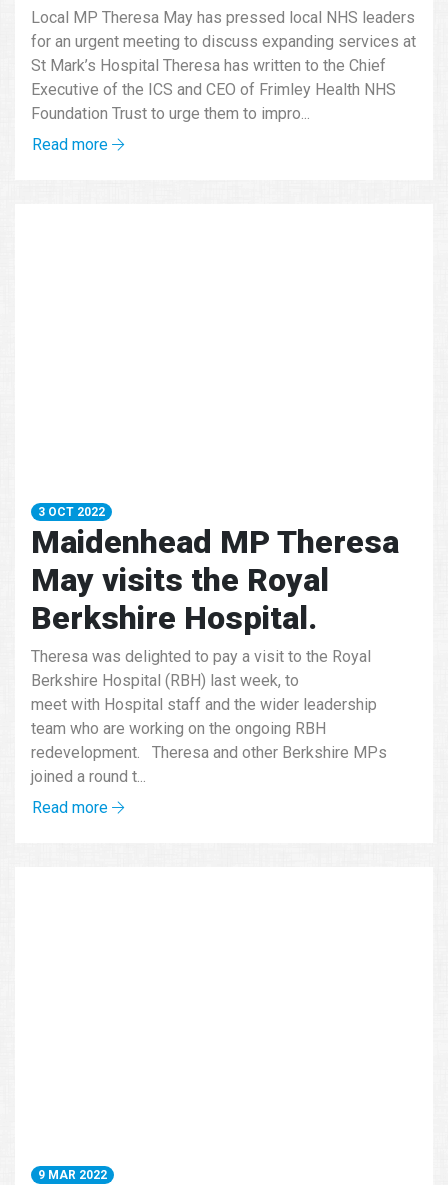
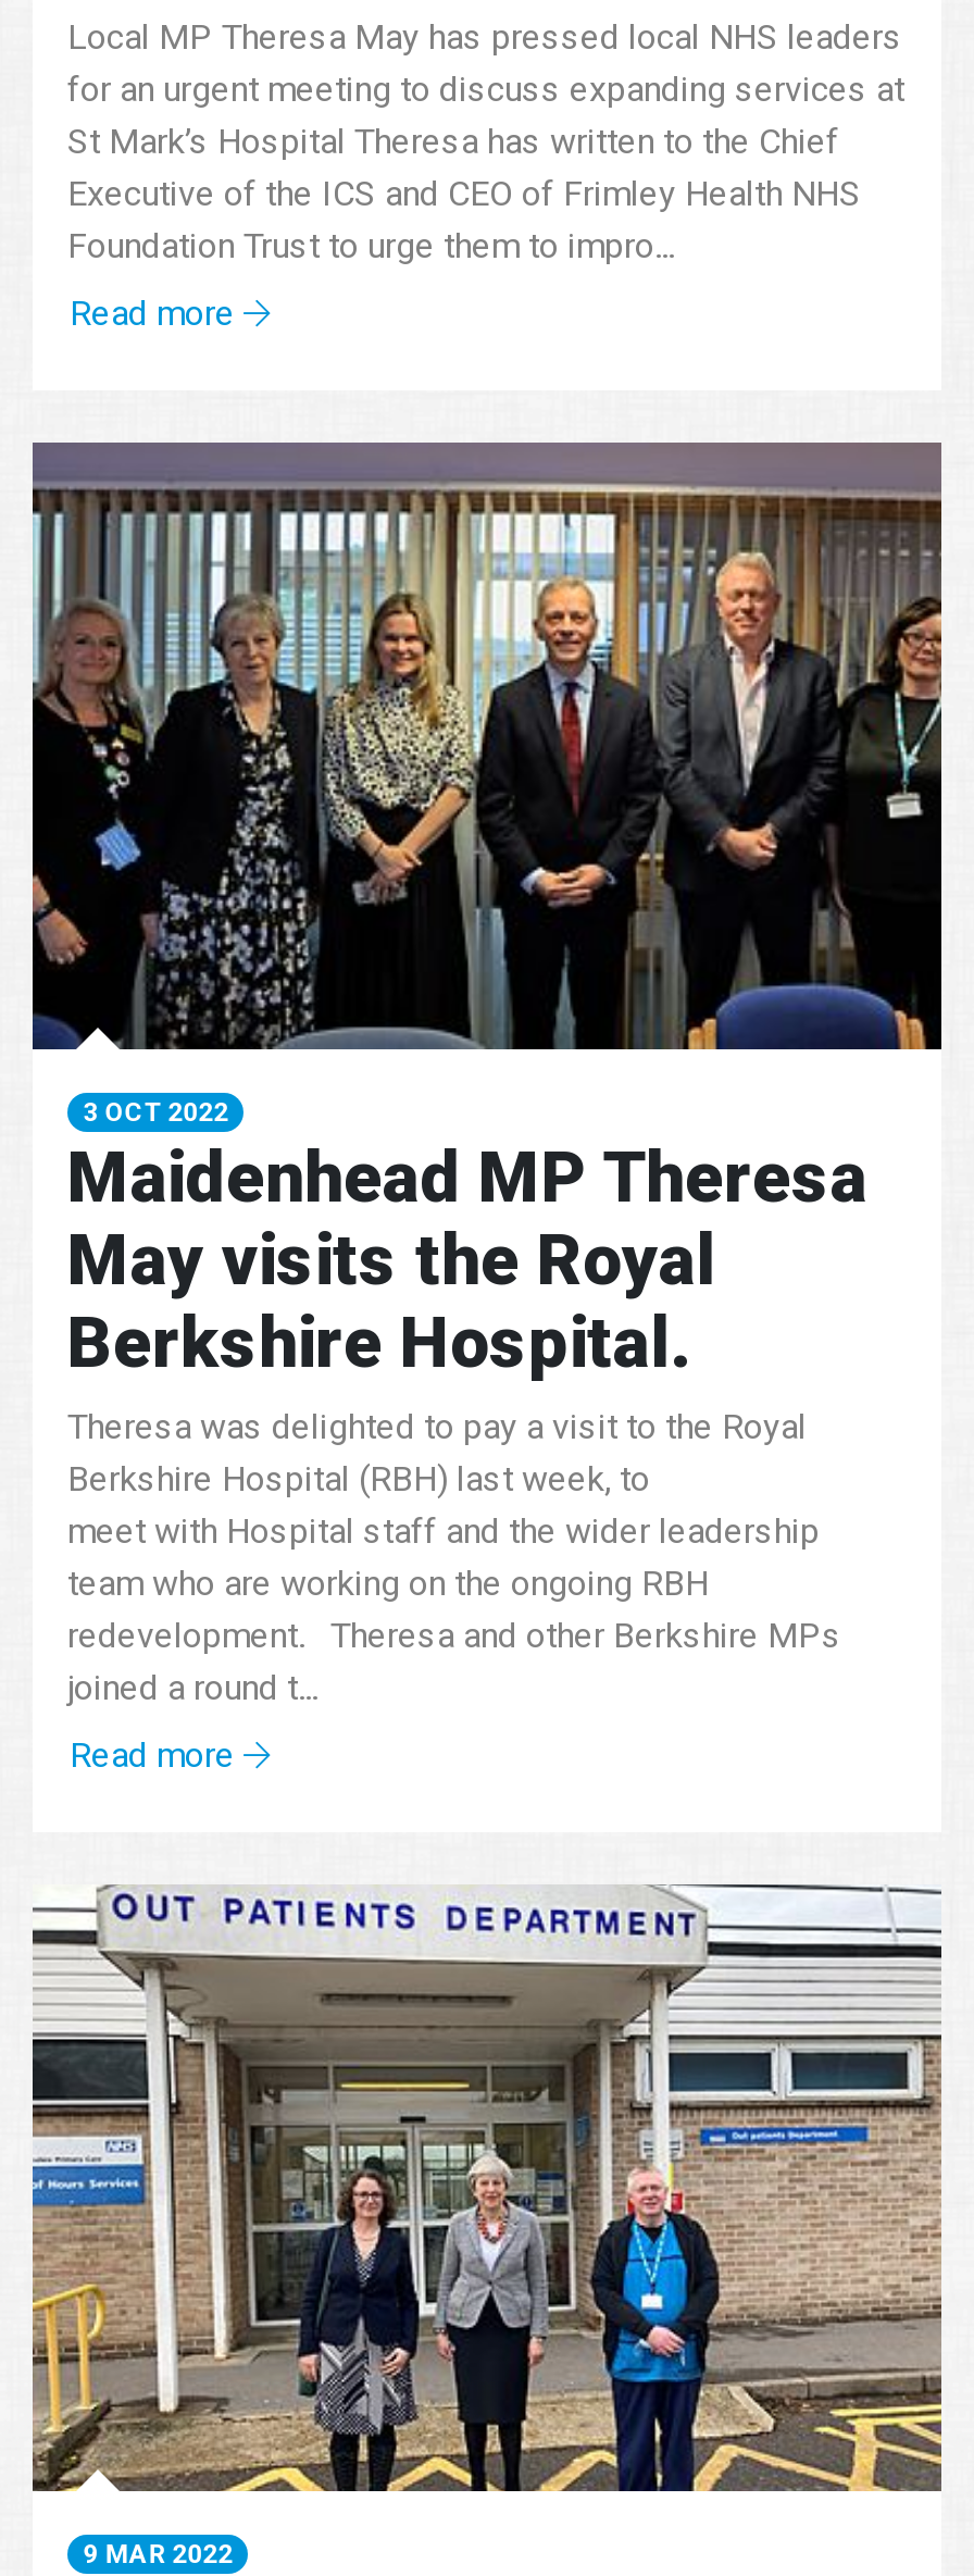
+ [image]

+ [image]
